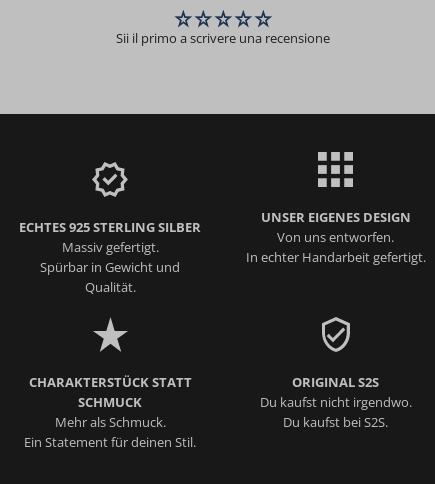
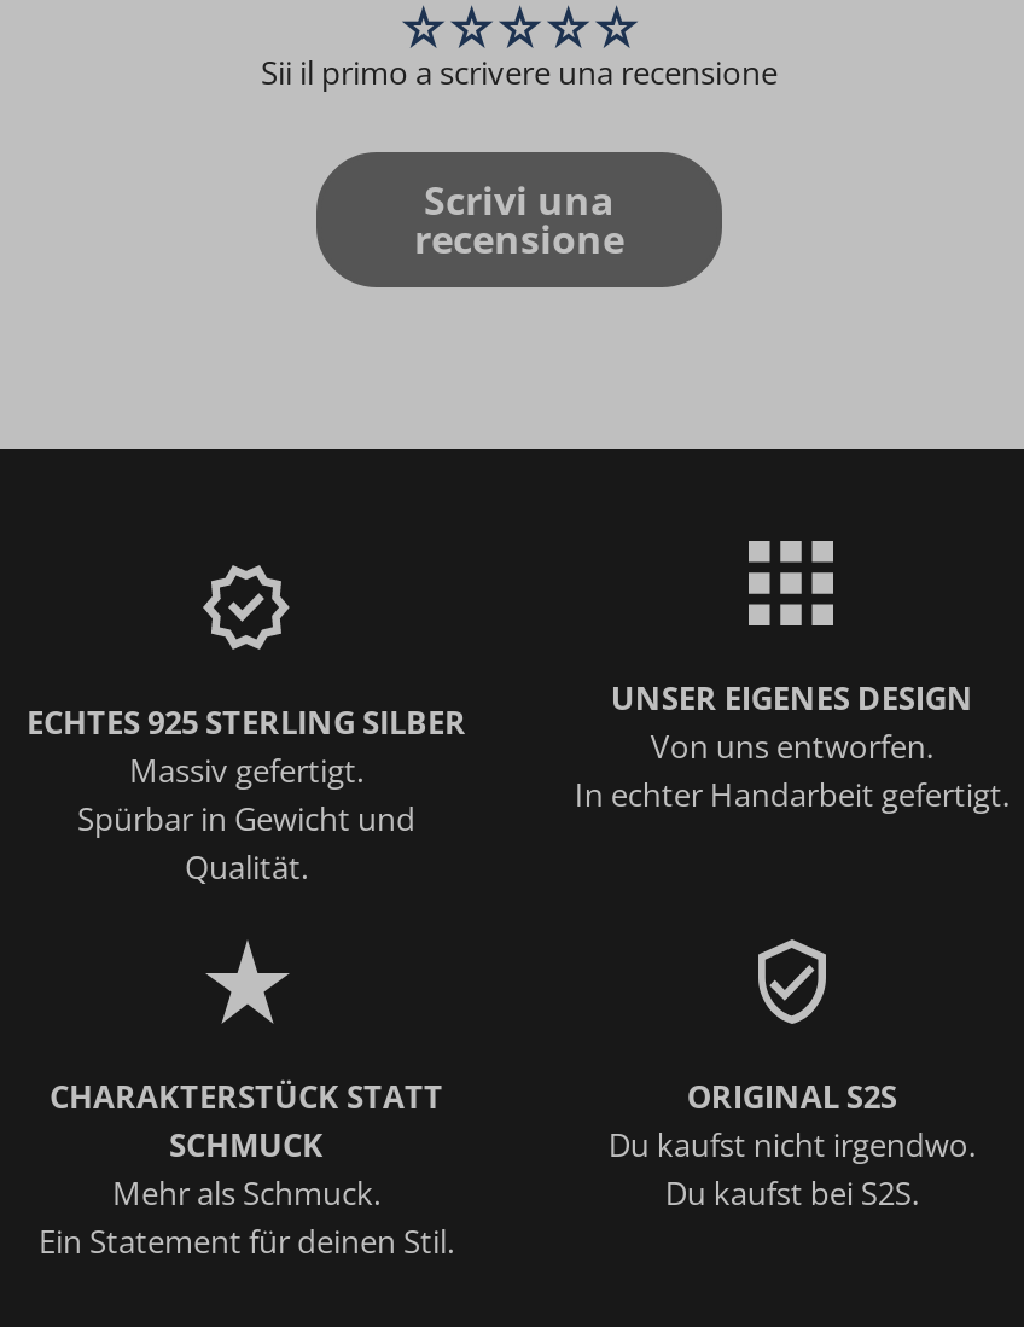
+ Scrivi una
+ recensione
